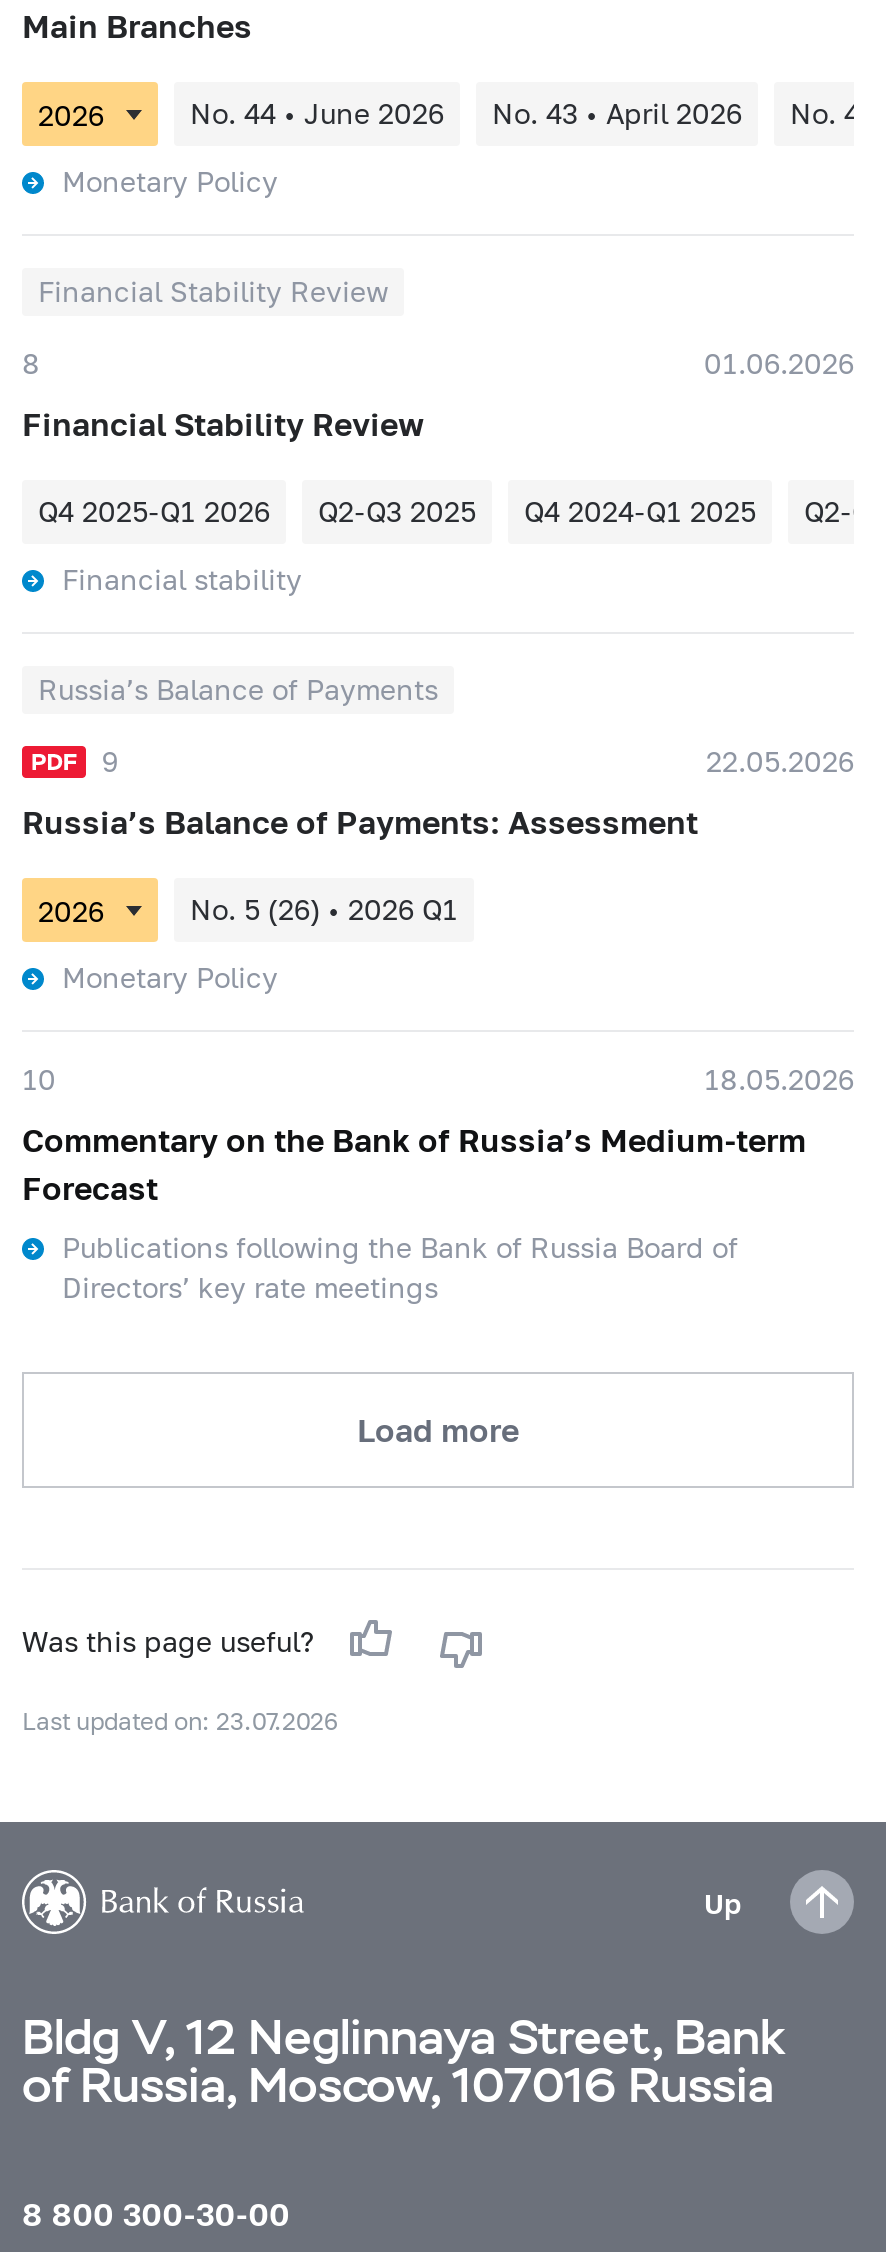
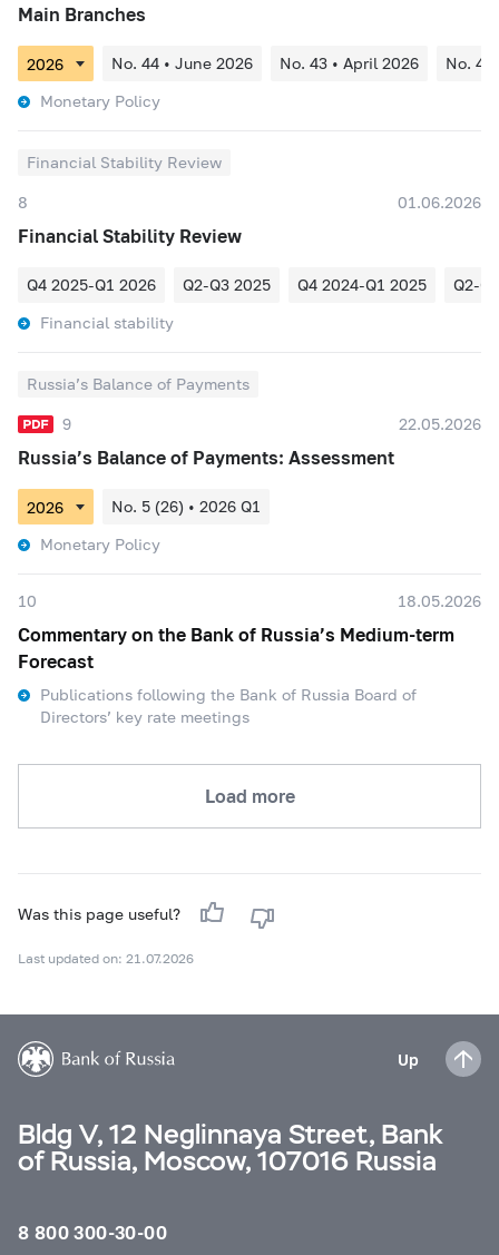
- Last updated on: 23.07.2026
+ Last updated on: 21.07.2026
